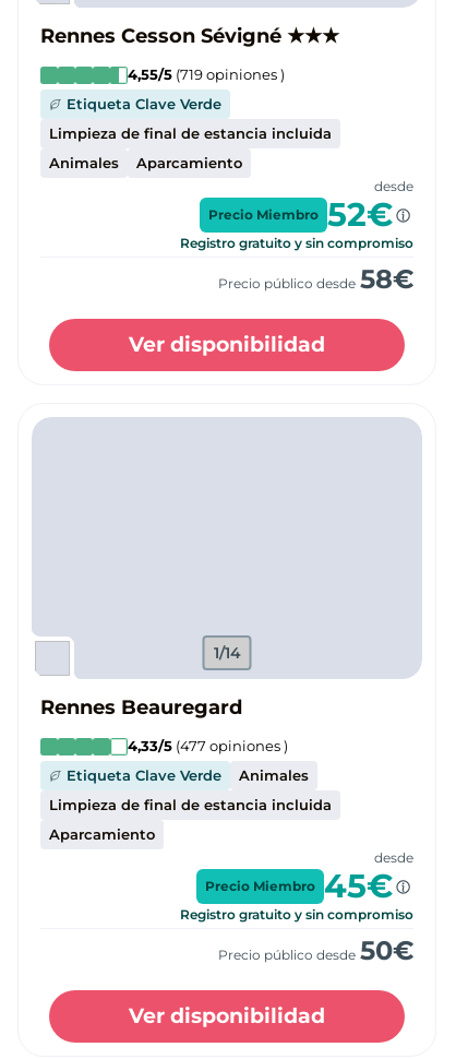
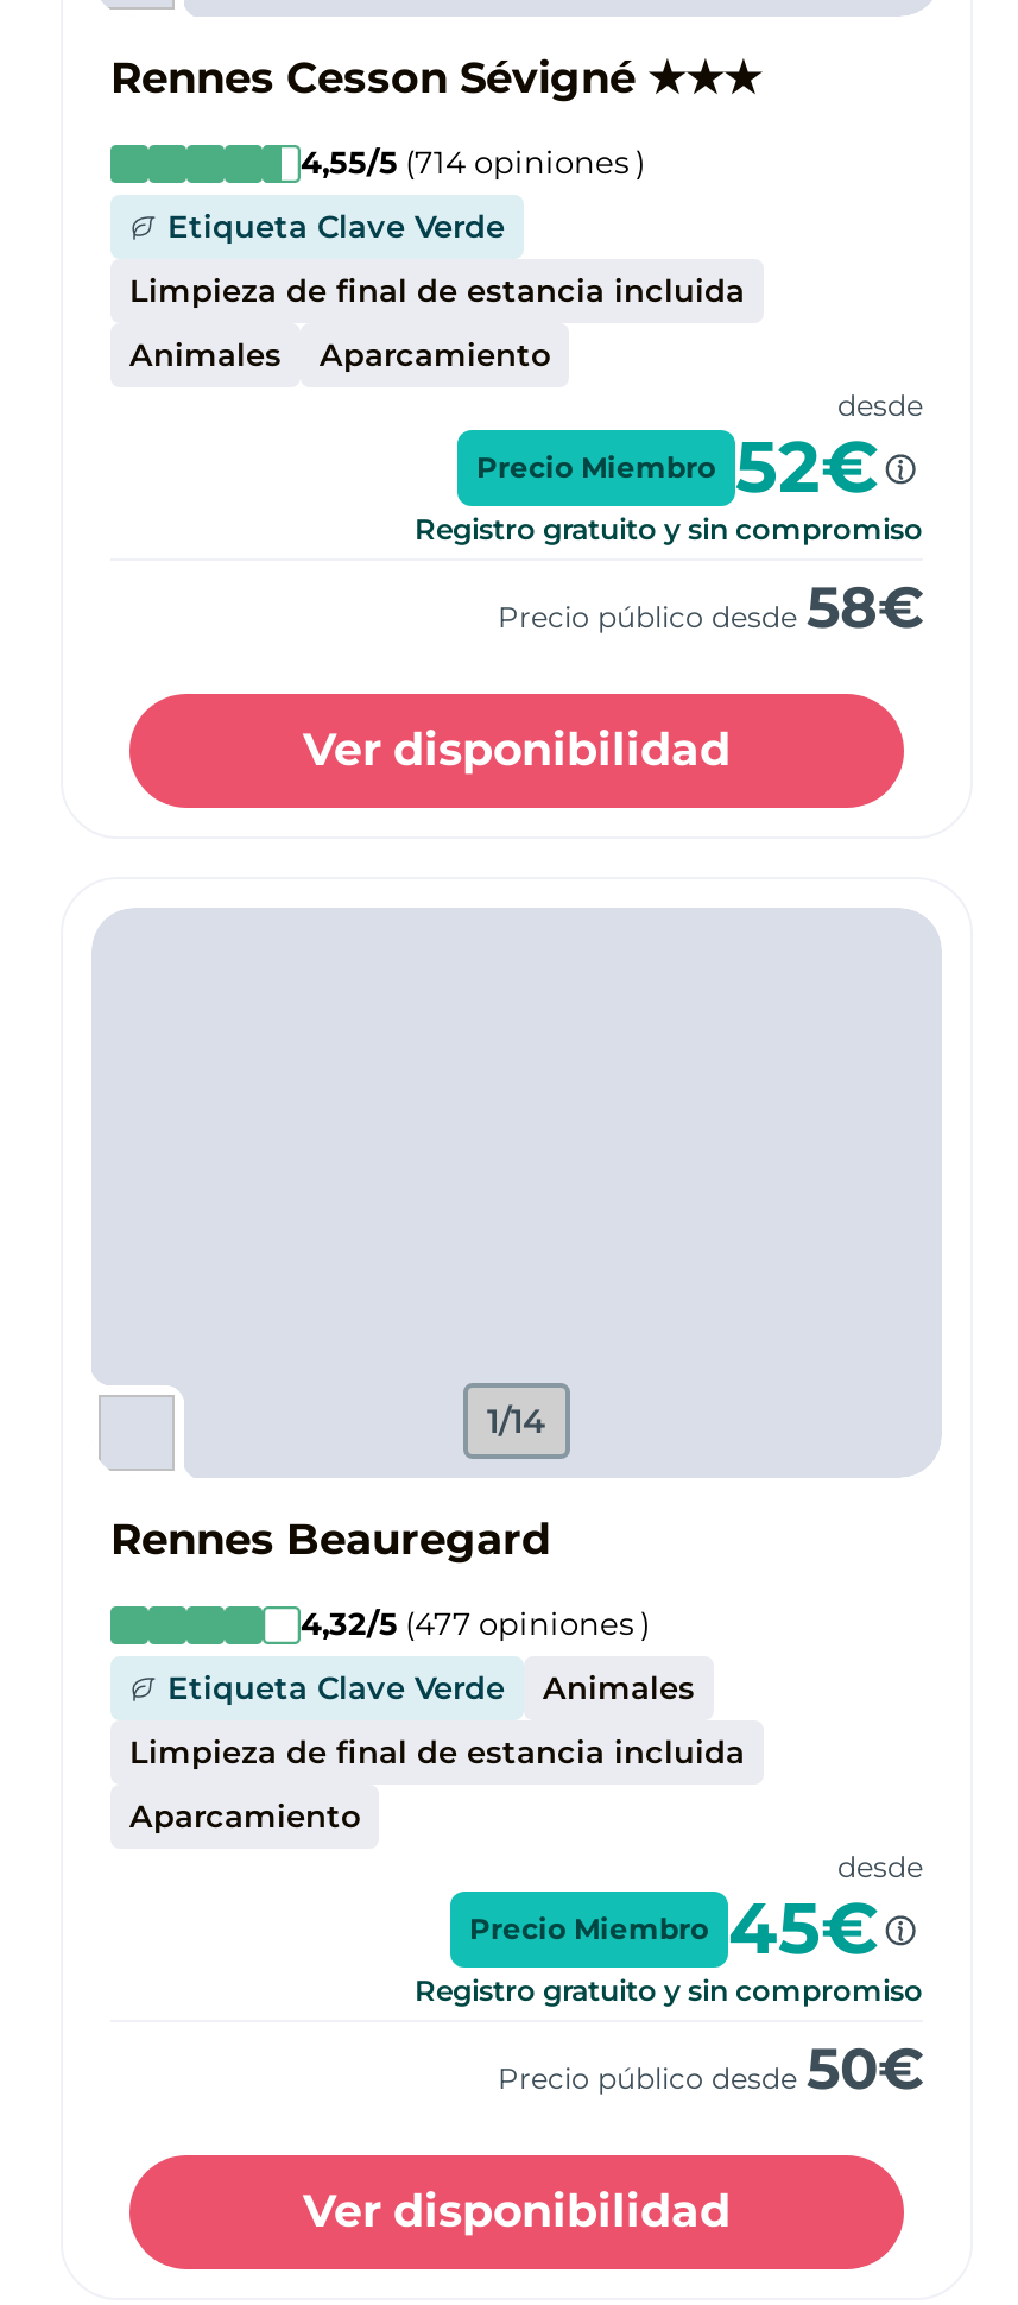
- 4,55/5 (719 opiniones )
+ 4,55/5 (714 opiniones )

- 4,33/5 (477 opiniones )
+ 4,32/5 (477 opiniones )
